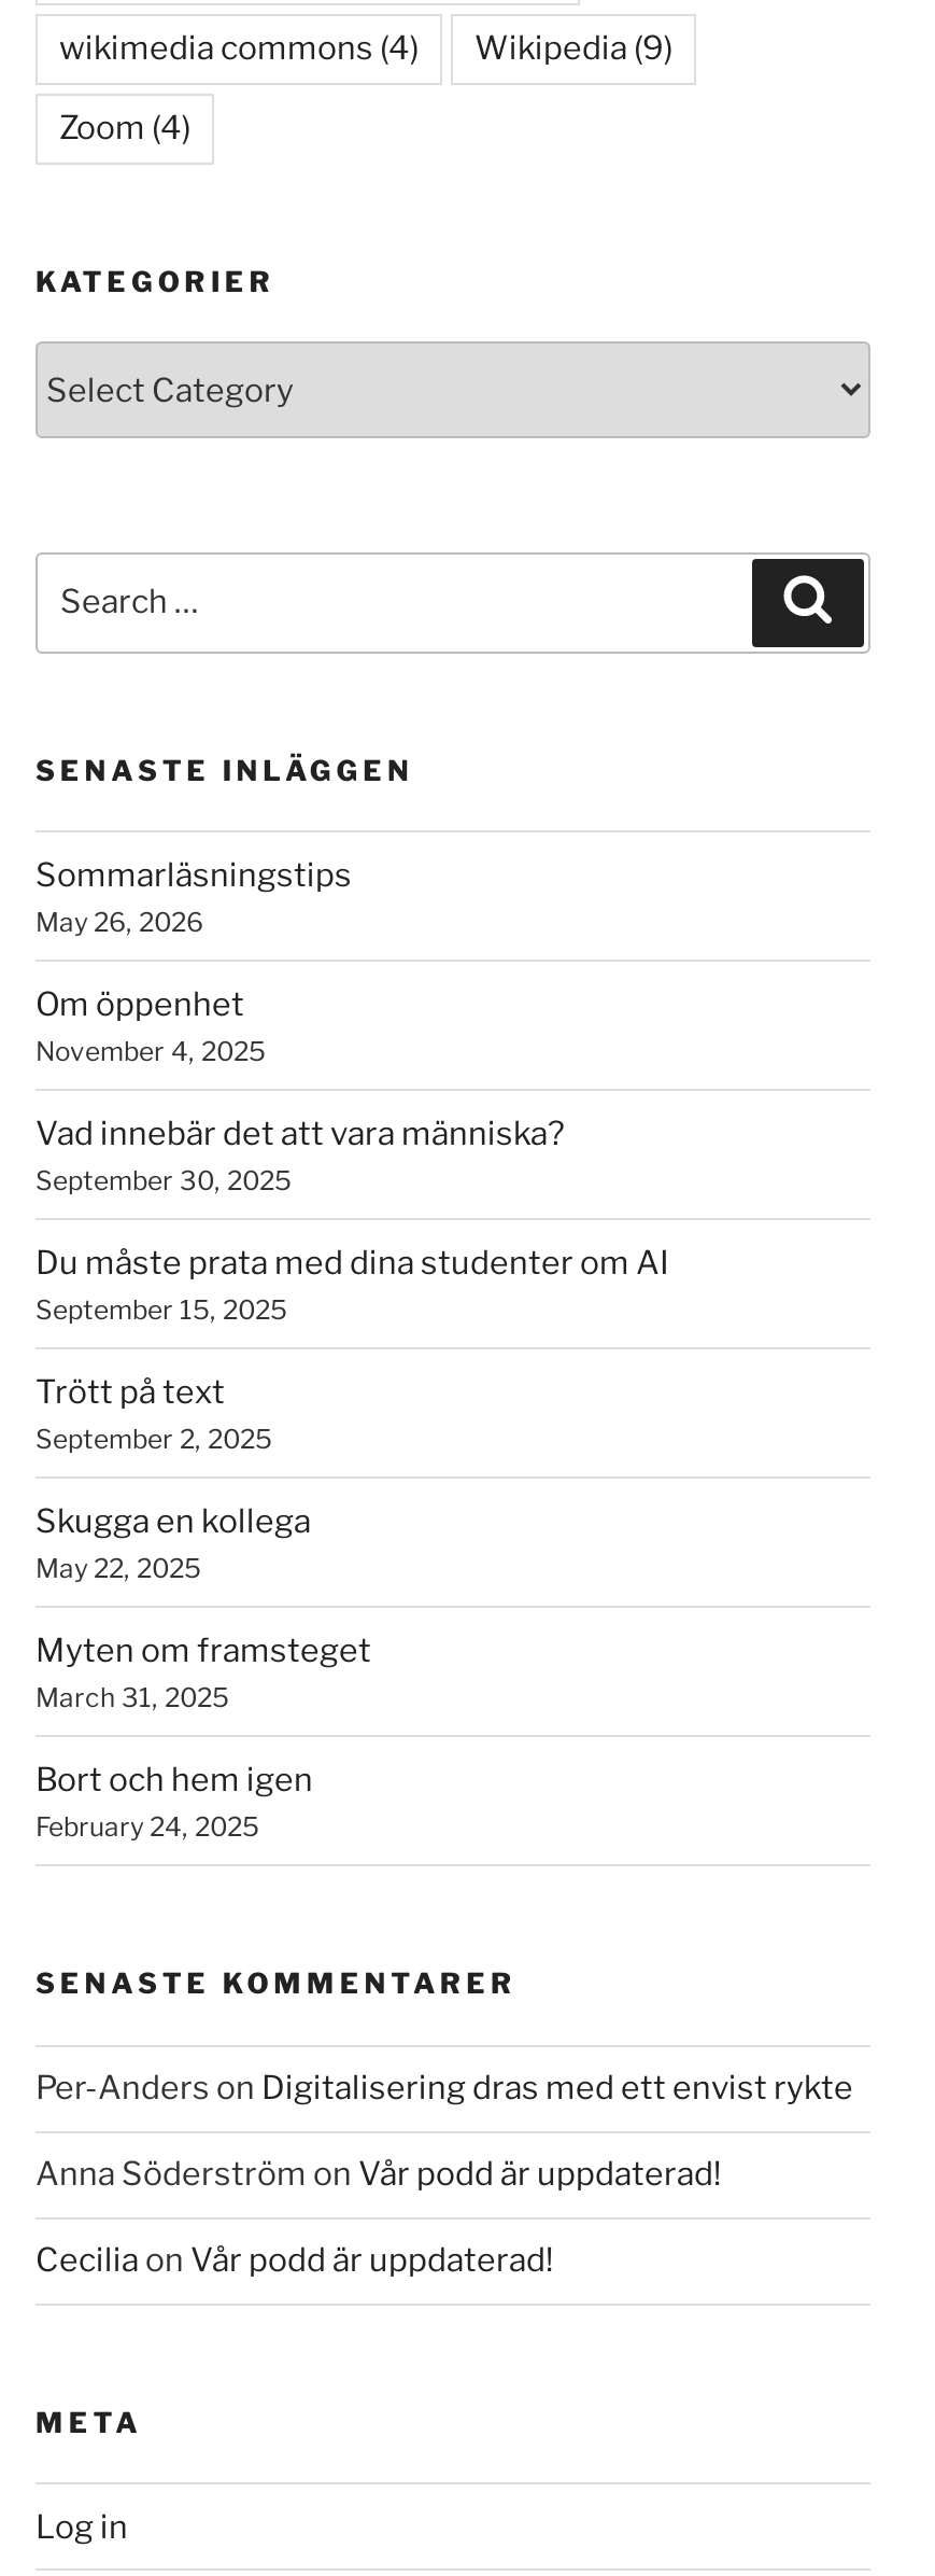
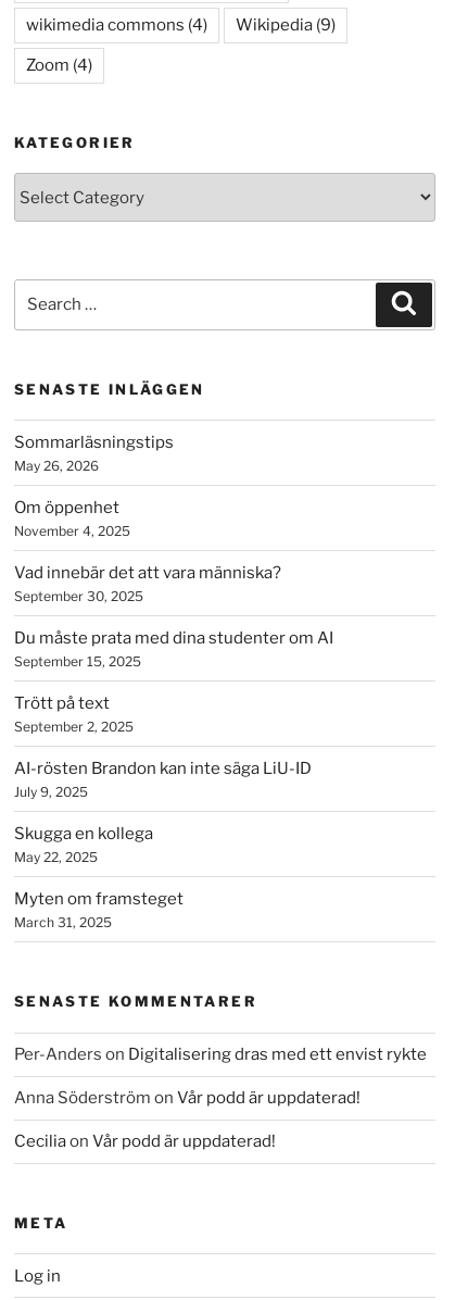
+ AI-rösten Brandon kan inte säga LiU-ID
+ July 9, 2025

moved down: Skugga en kollega | May 22, 2025 | Myten om framsteget | March 31, 2025

- Bort och hem igen
- February 24, 2025
